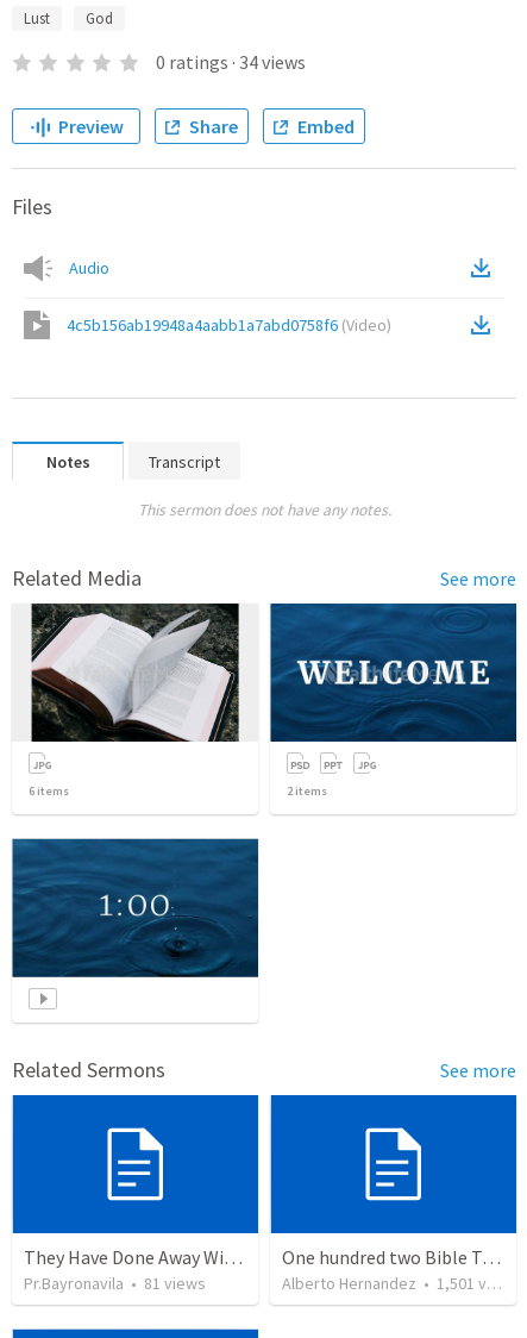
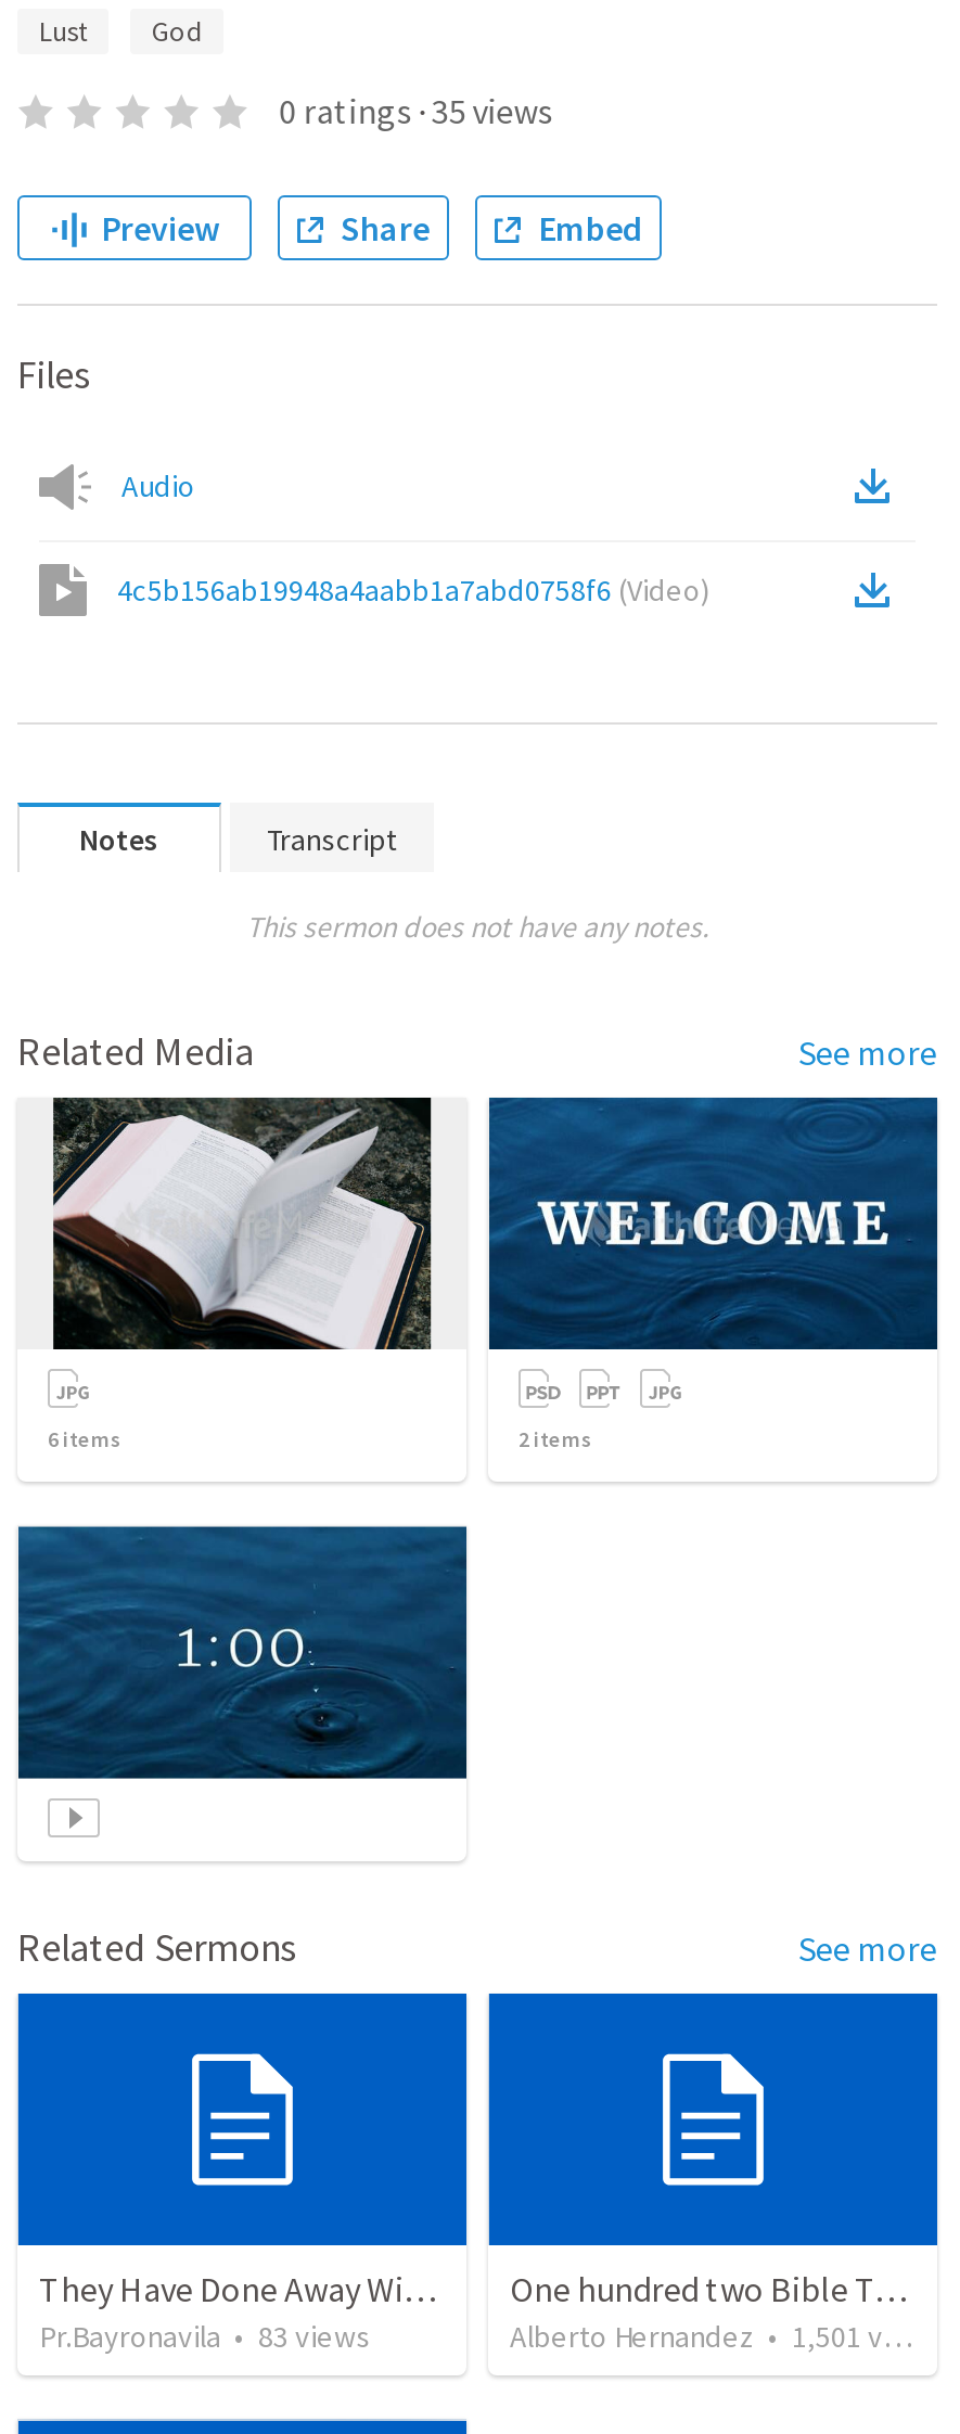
- 0 ratings · 34 views
+ 0 ratings · 35 views

- Pr.Bayronavila • 81 views
+ Pr.Bayronavila • 83 views
